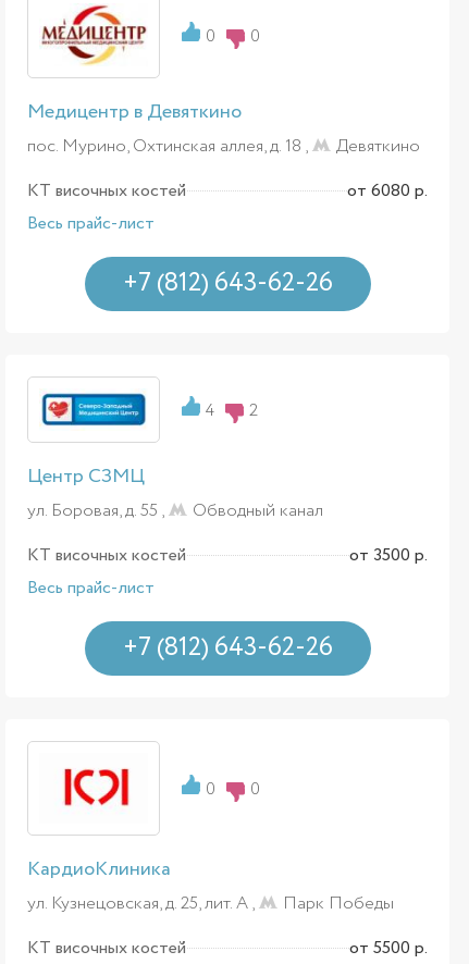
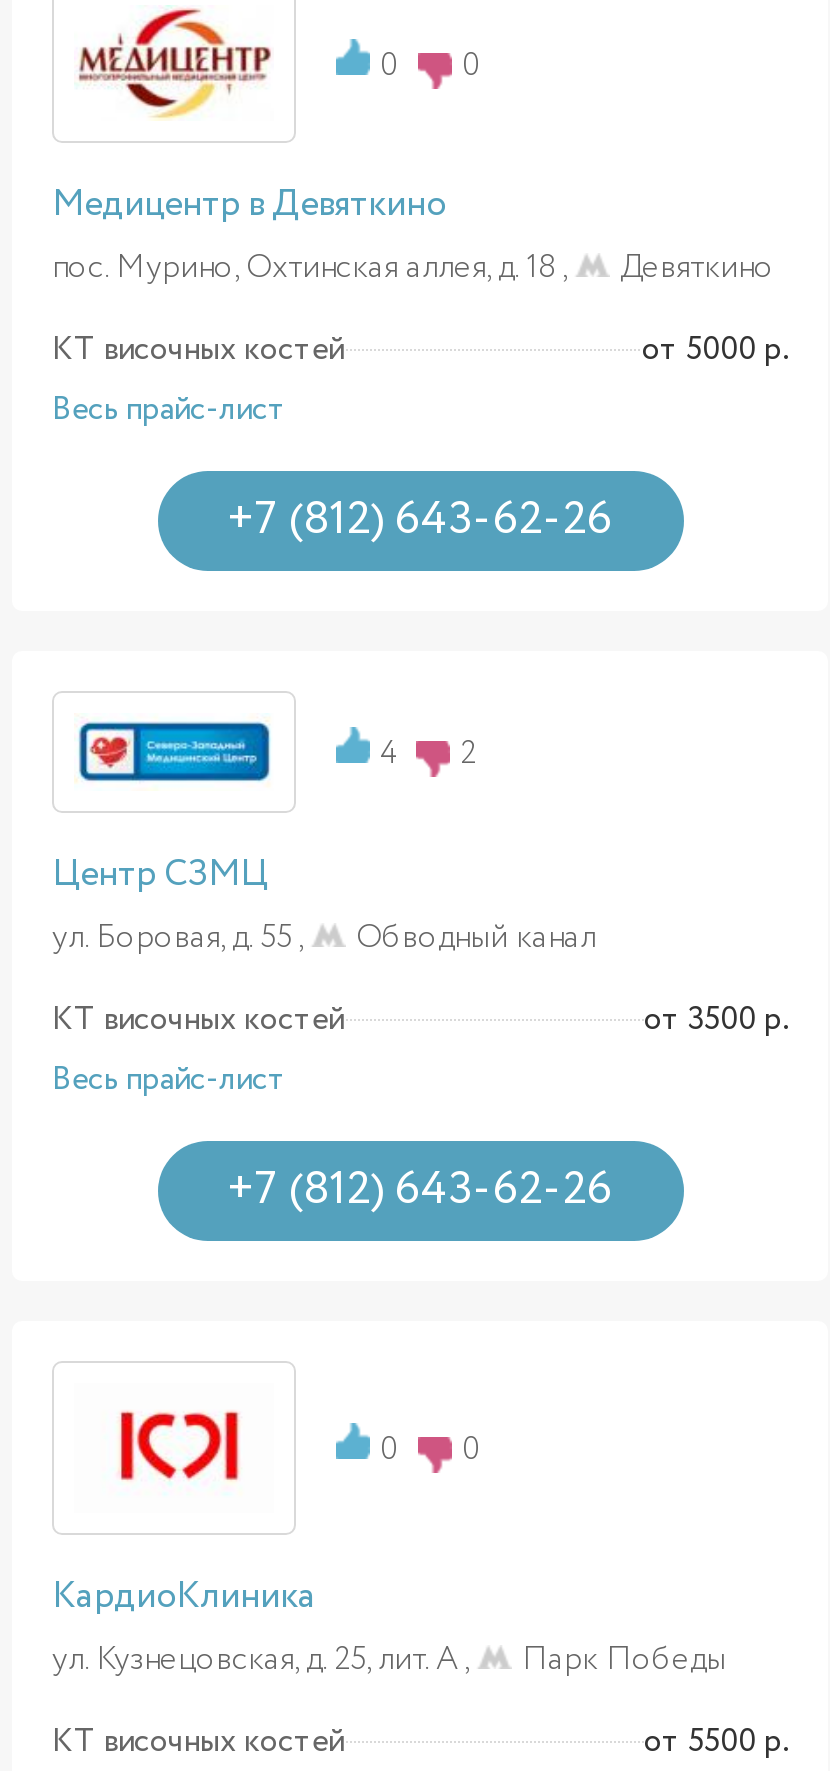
- от 6080 р.
+ от 5000 р.
